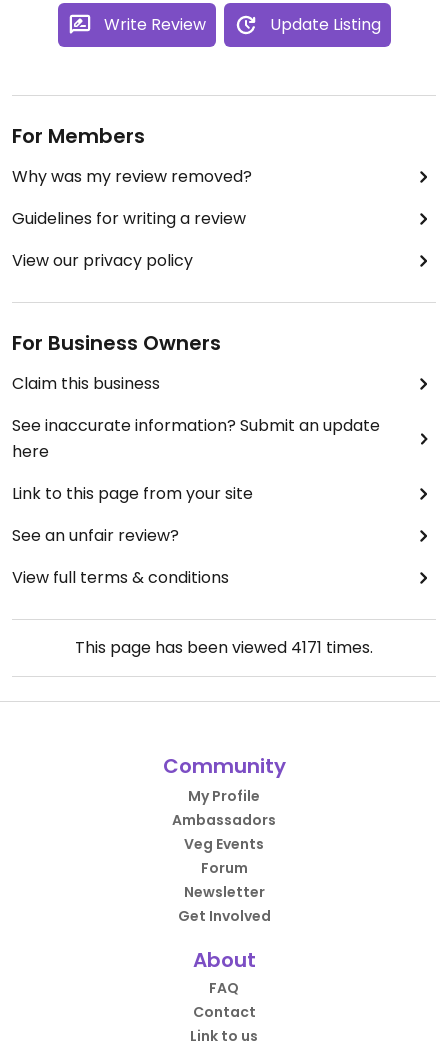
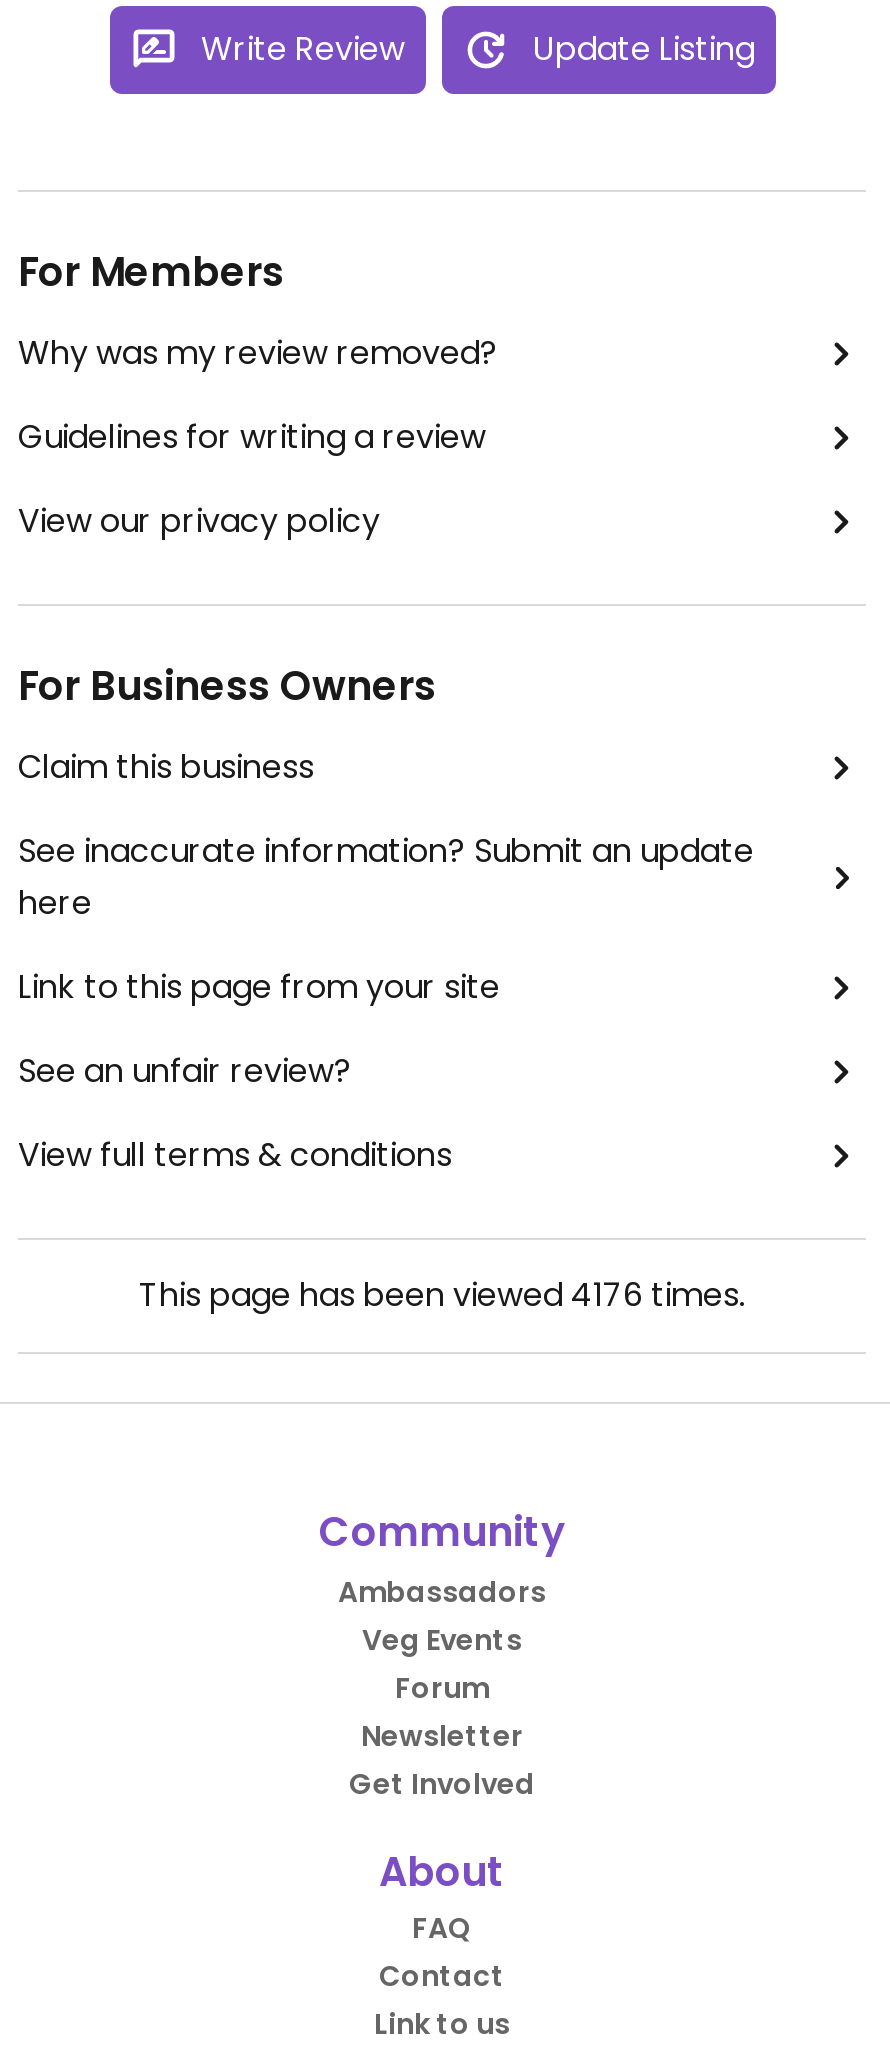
- This page has been viewed 4171 times.
+ This page has been viewed 4176 times.

- My Profile
